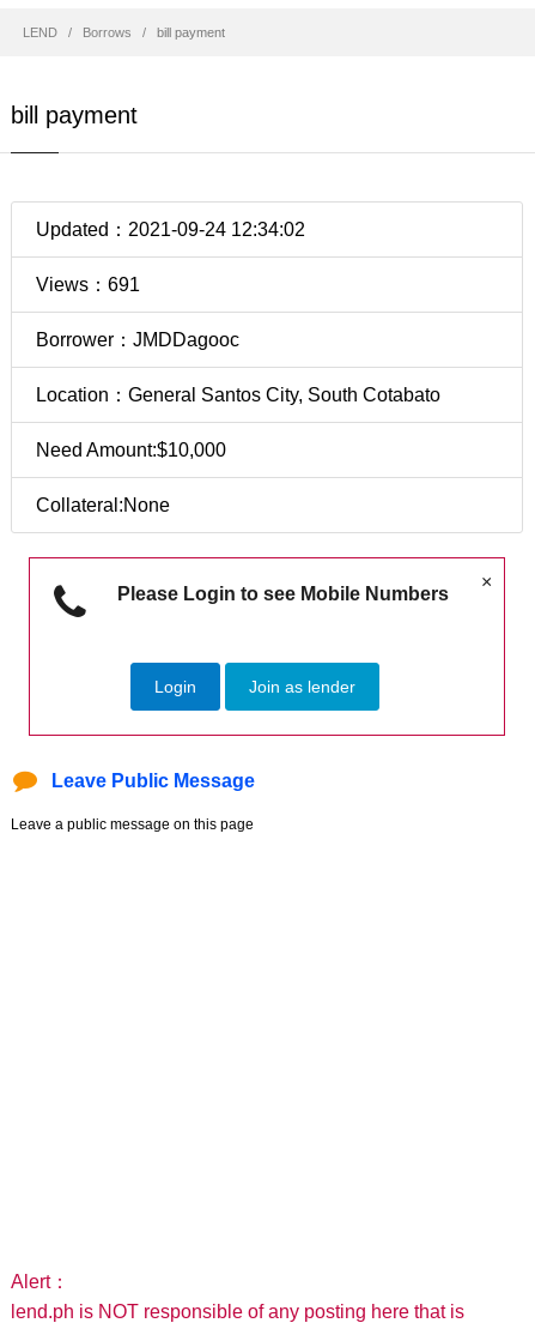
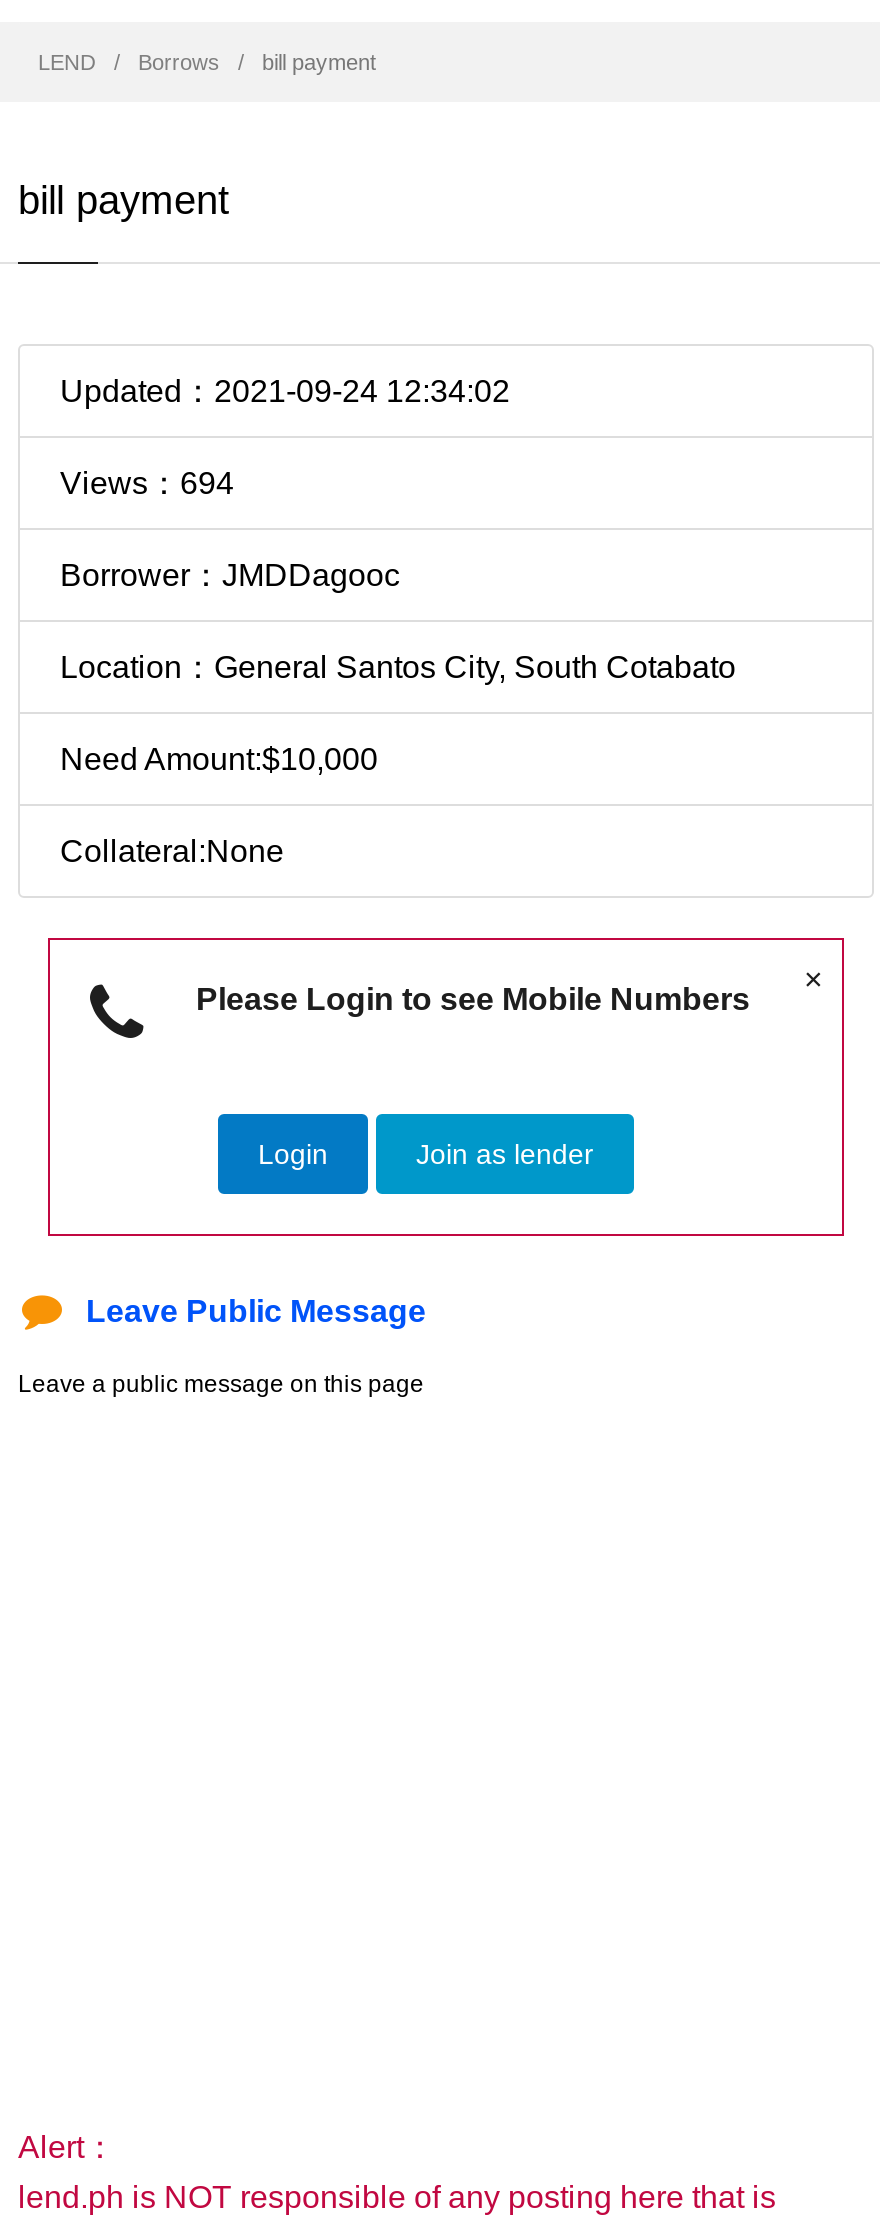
- Views：691
+ Views：694
